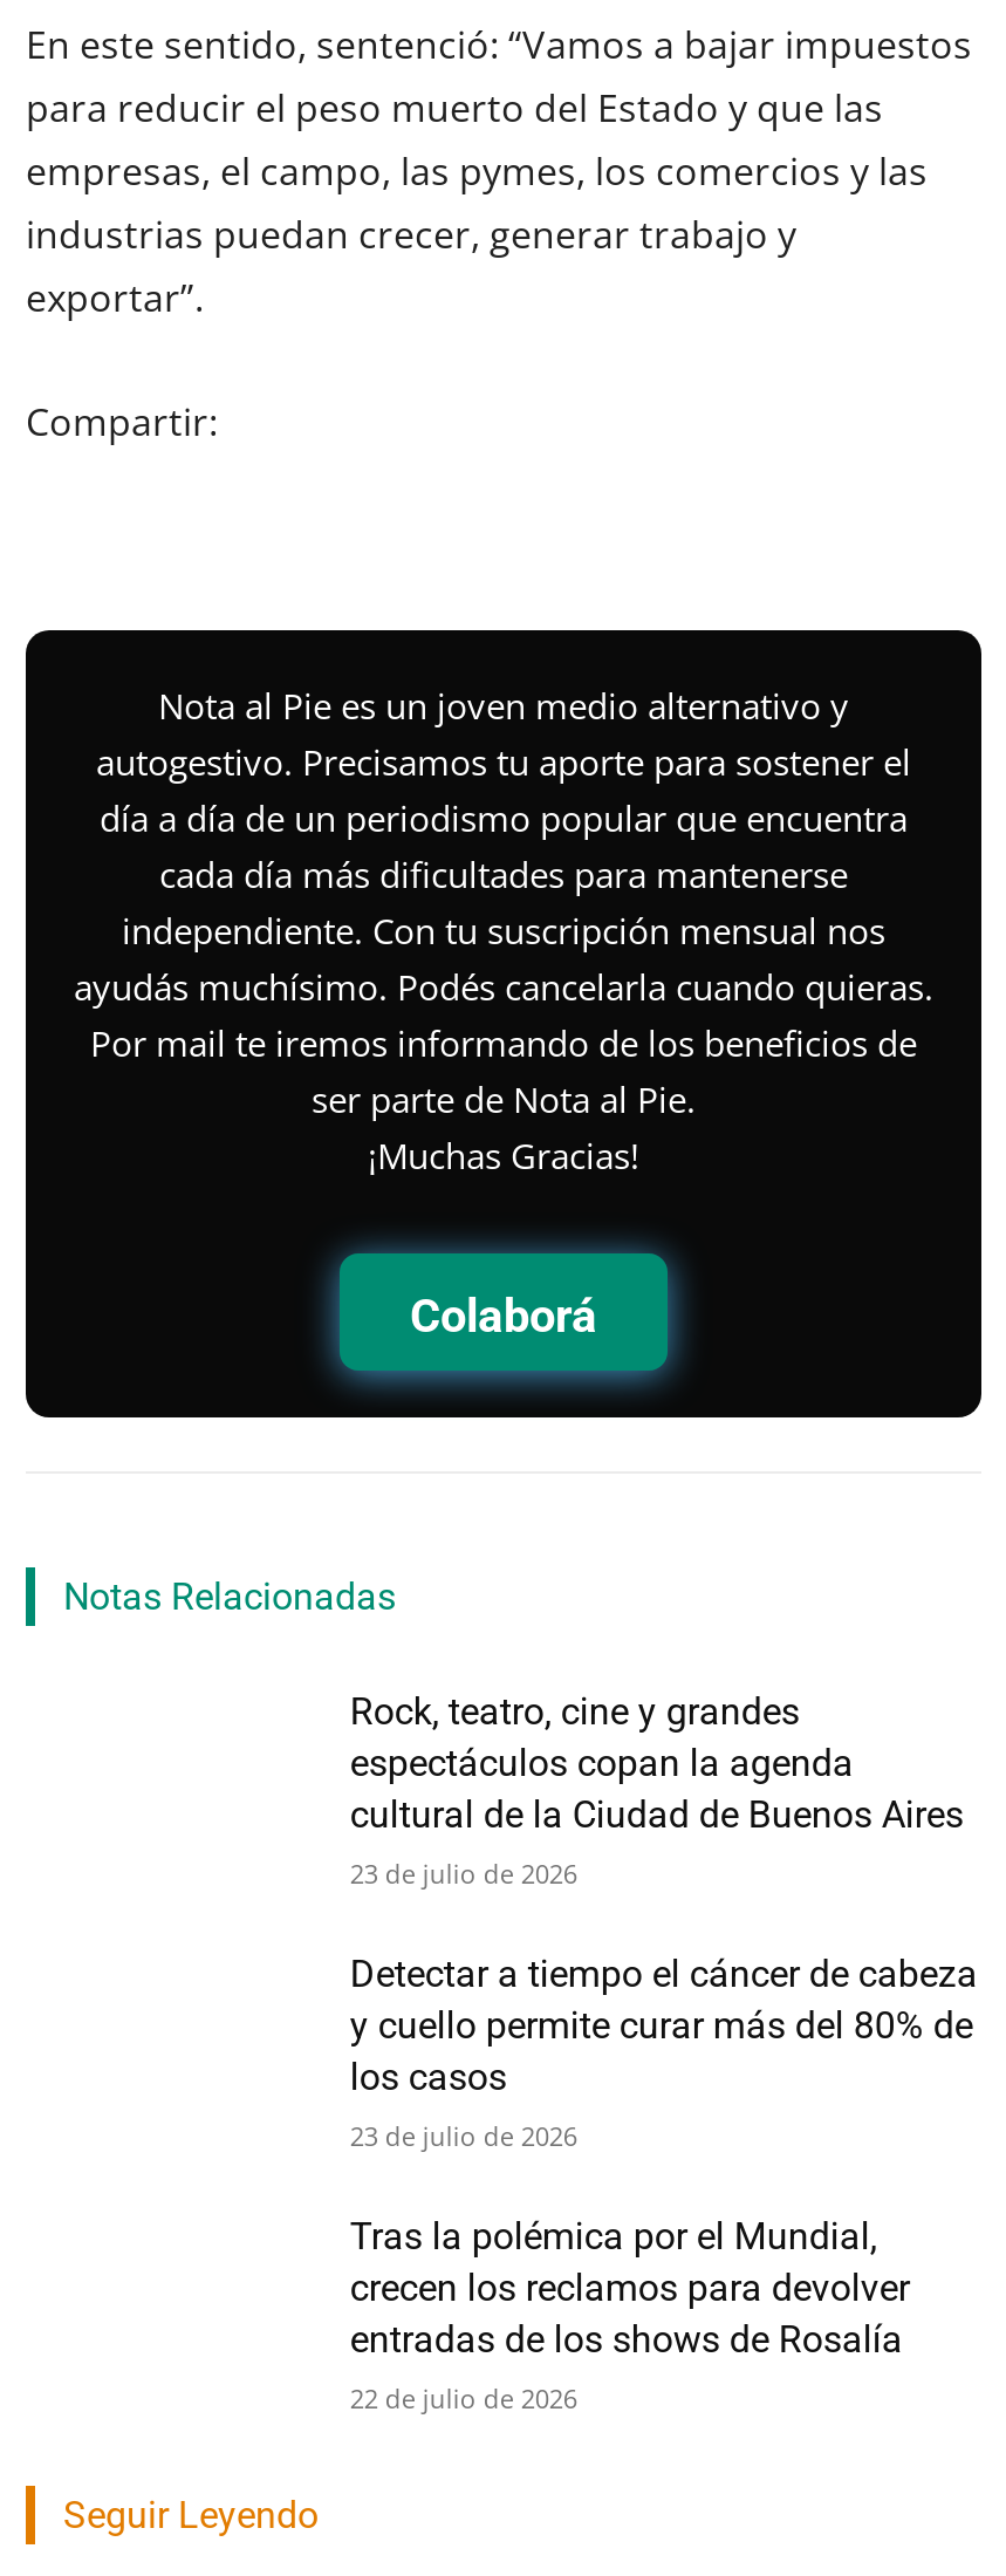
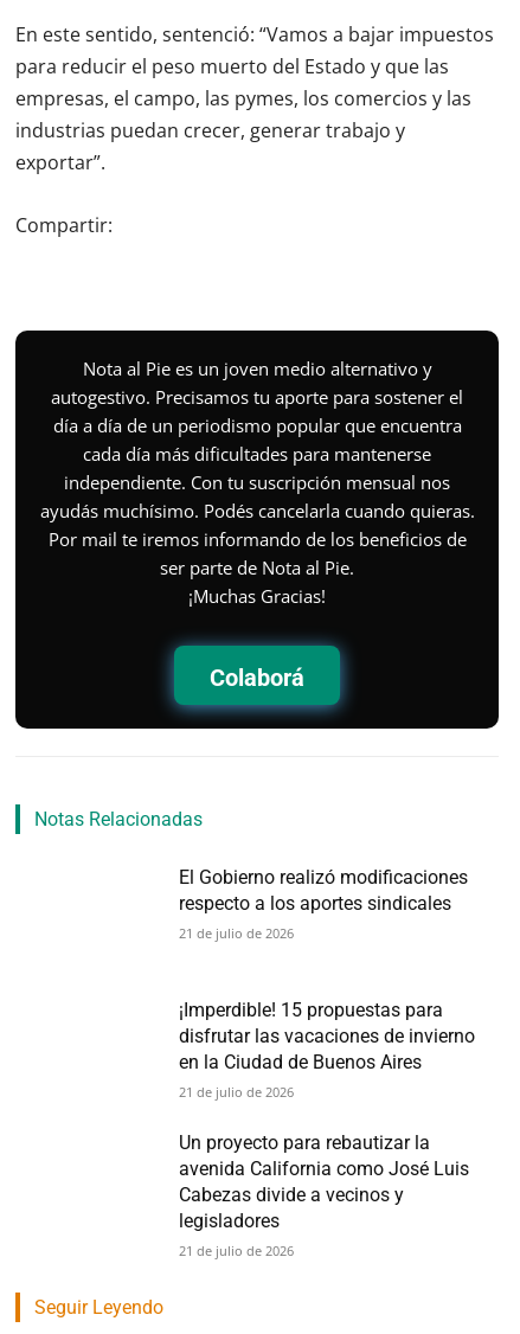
- Rock, teatro, cine y grandes
- espectáculos copan la agenda
- cultural de la Ciudad de Buenos Aires
- 23 de julio de 2026
+ El Gobierno realizó modificaciones
+ respecto a los aportes sindicales
+ 21 de julio de 2026

- Detectar a tiempo el cáncer de cabeza
- y cuello permite curar más del 80% de
- los casos
- 23 de julio de 2026
+ ¡Imperdible! 15 propuestas para
+ disfrutar las vacaciones de invierno
+ en la Ciudad de Buenos Aires
+ 21 de julio de 2026

- Tras la polémica por el Mundial,
- crecen los reclamos para devolver
- entradas de los shows de Rosalía
- 22 de julio de 2026
+ Un proyecto para rebautizar la
+ avenida California como José Luis
+ Cabezas divide a vecinos y
+ legisladores
+ 21 de julio de 2026
